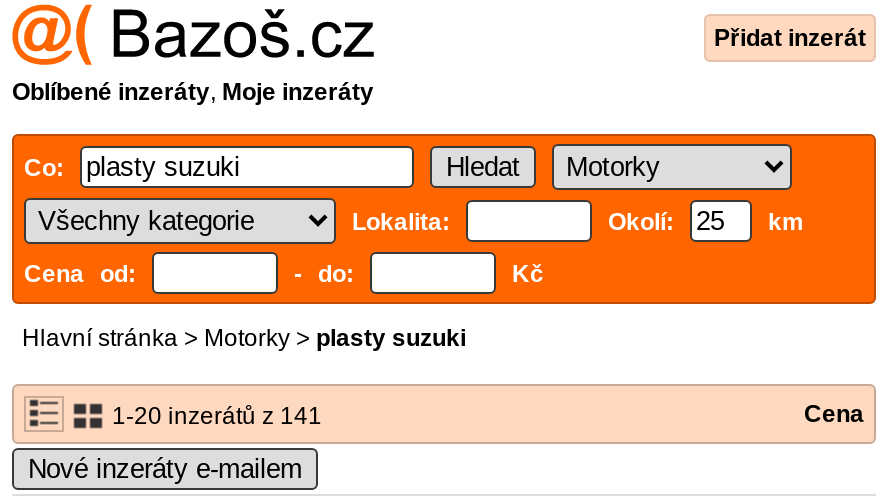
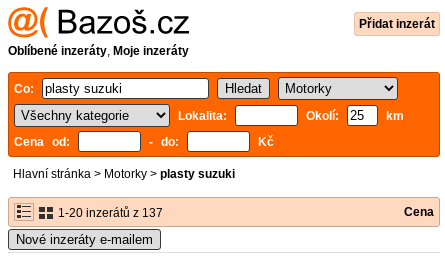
- 1-20 inzerátů z 141
+ 1-20 inzerátů z 137
